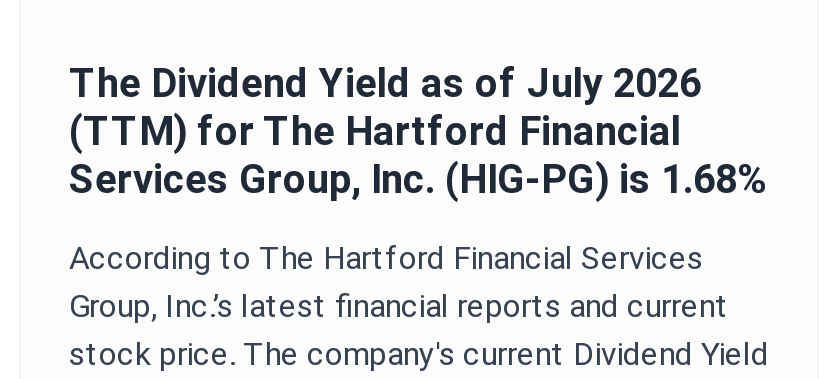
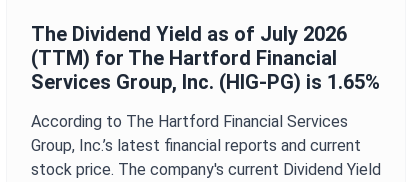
- Services Group, Inc. (HIG-PG) is 1.68%
+ Services Group, Inc. (HIG-PG) is 1.65%
